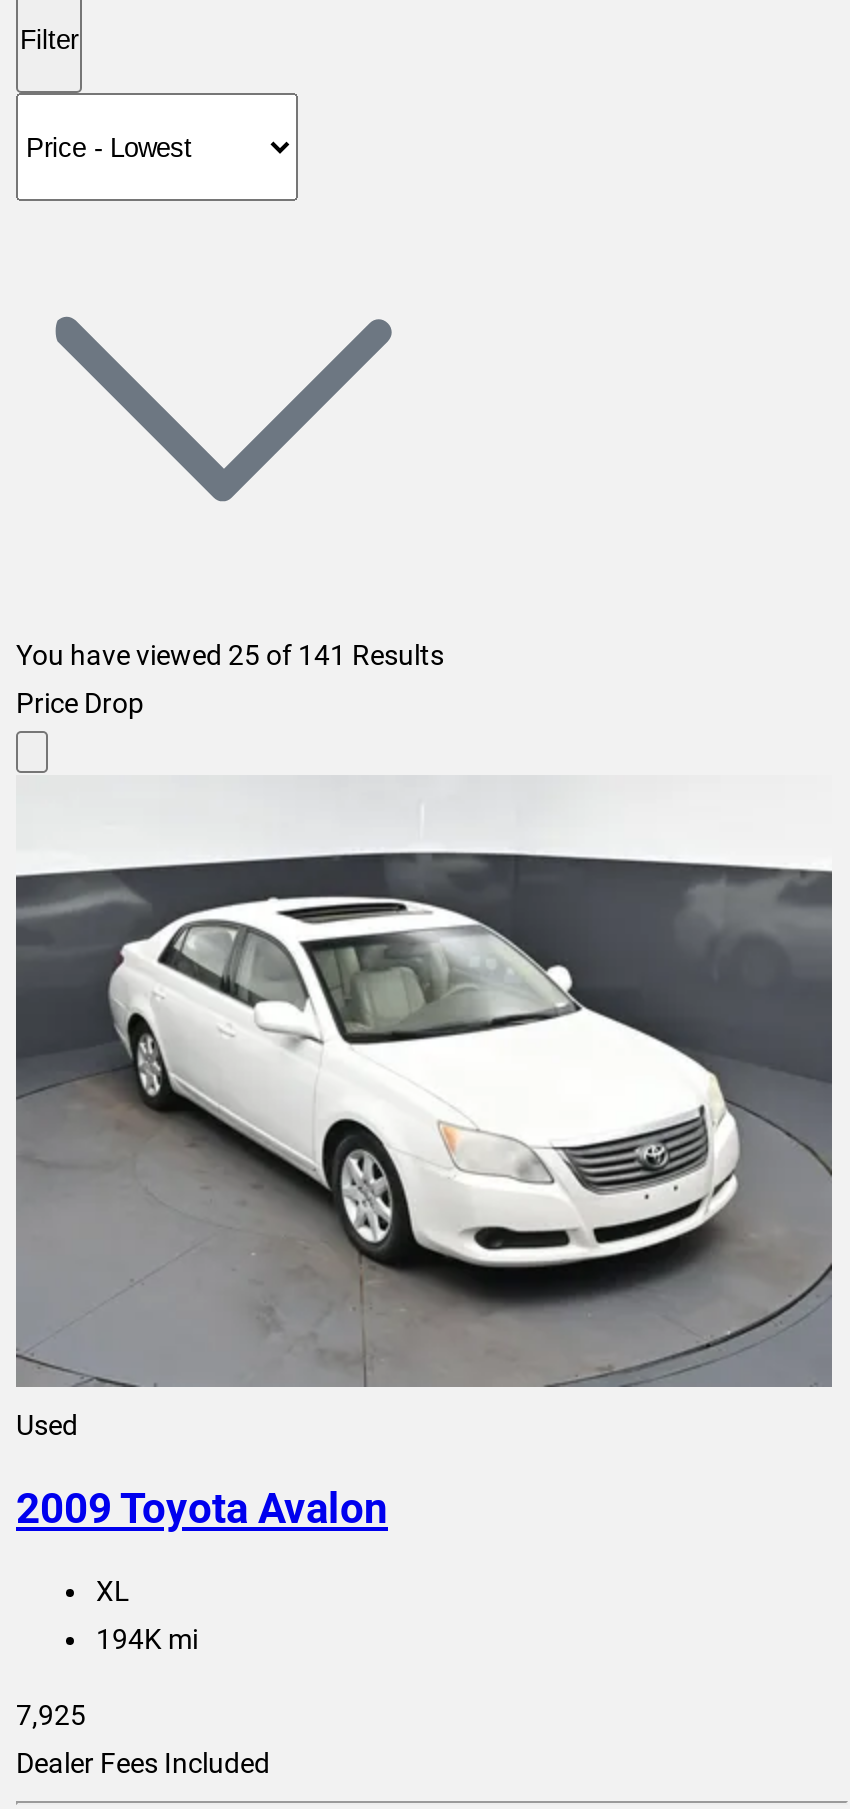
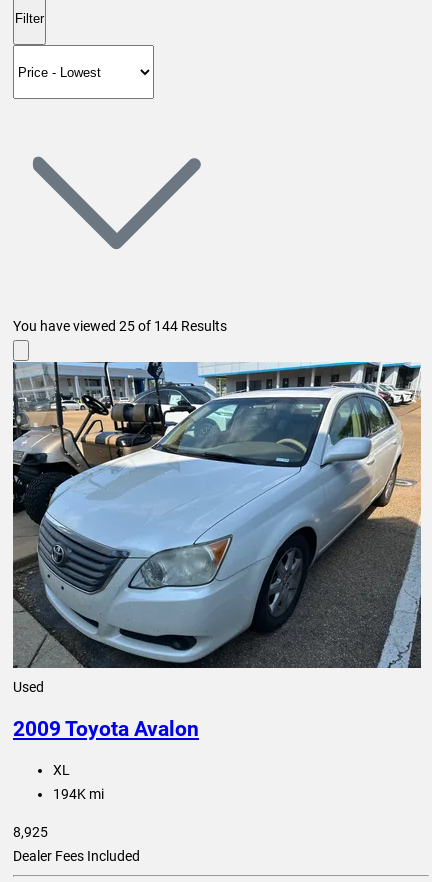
- You have viewed 25 of 141 Results
- Price Drop
+ You have viewed 25 of 144 Results

- [image]
+ [image]

- 7,925
+ 8,925
